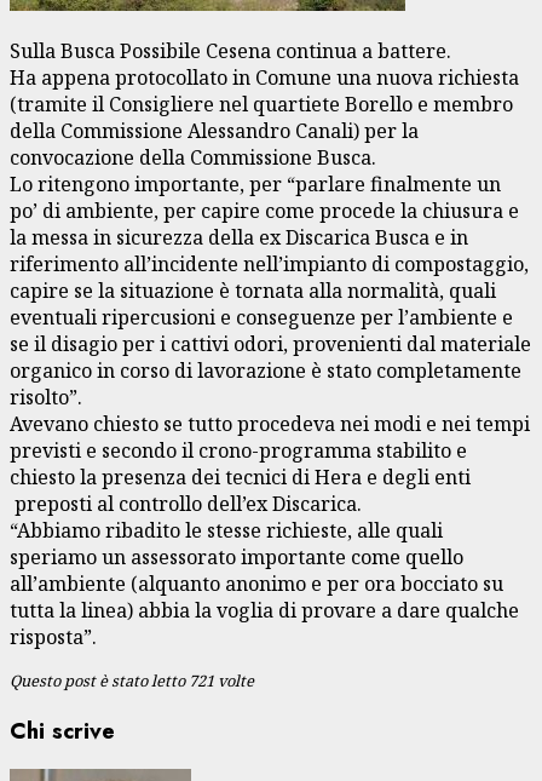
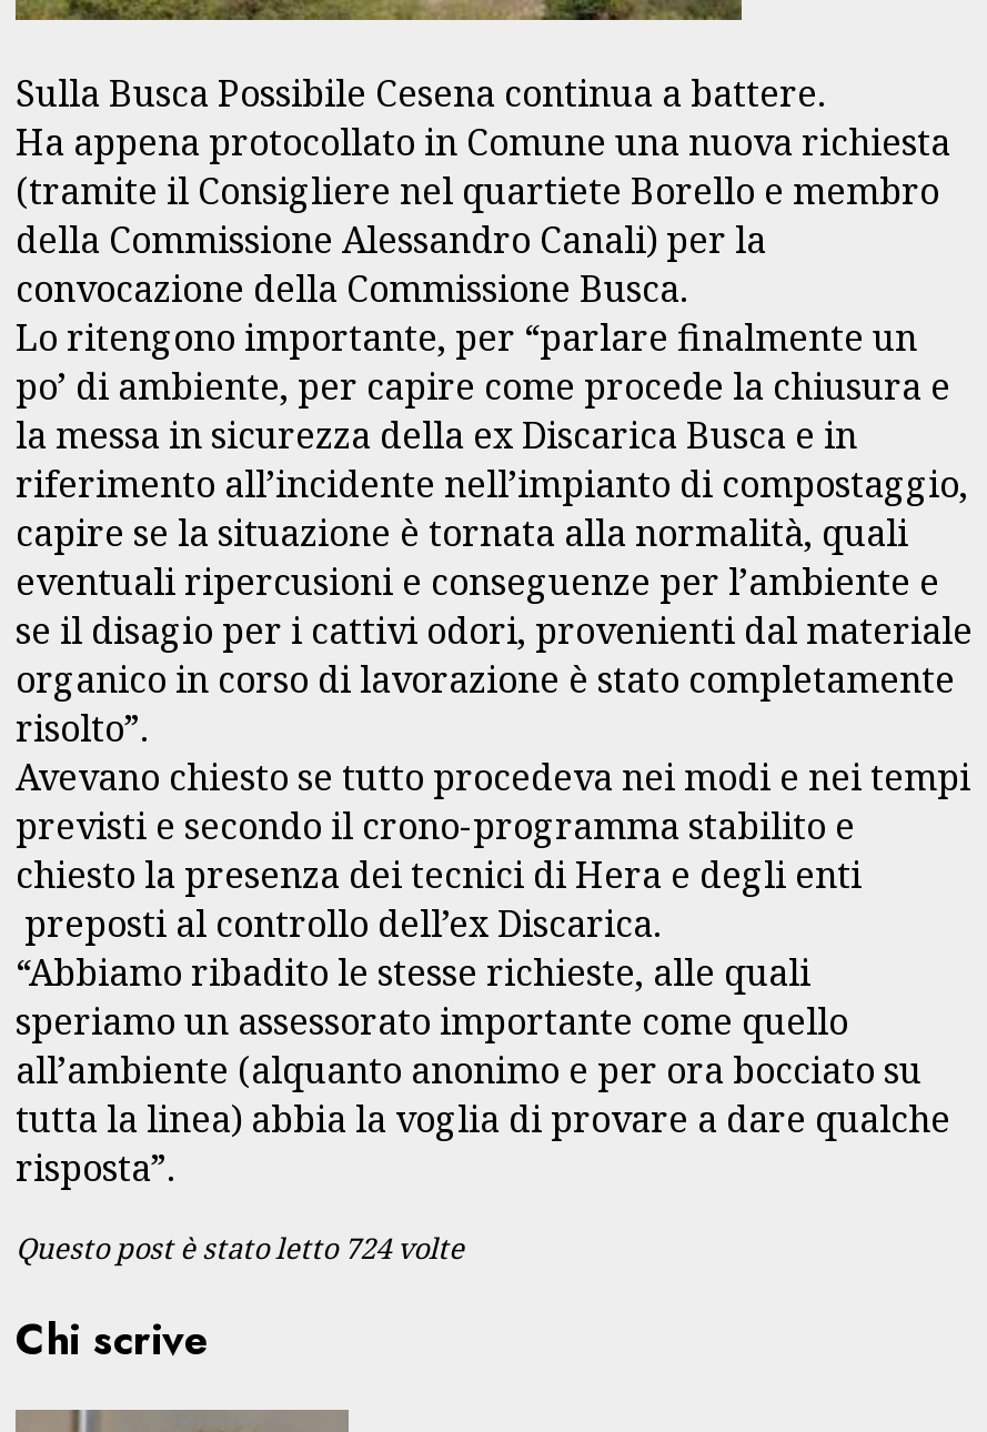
- Questo post è stato letto 721 volte
+ Questo post è stato letto 724 volte
